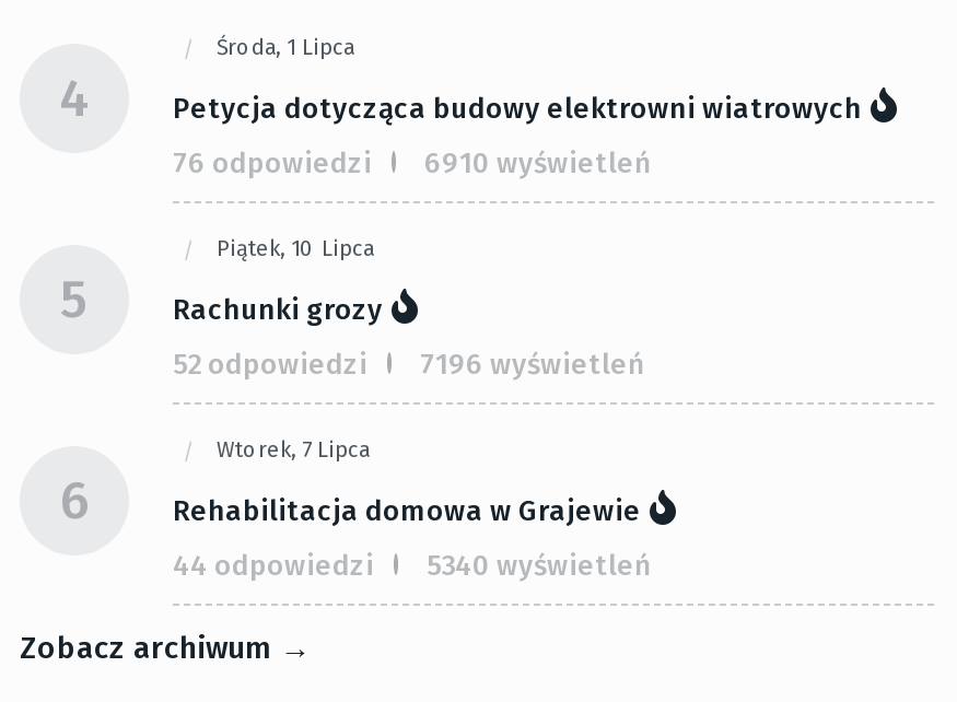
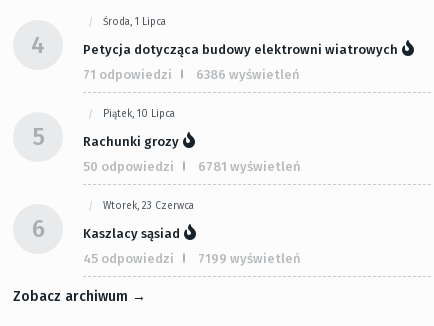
- 76 odpowiedzi
+ 71 odpowiedzi

- 6910 wyświetleń
+ 6386 wyświetleń

- 52 odpowiedzi
+ 50 odpowiedzi

- 7196 wyświetleń
+ 6781 wyświetleń

- Wtorek, 7 Lipca
+ Wtorek, 23 Czerwca

- Rehabilitacja domowa w Grajewie
+ Kaszlacy sąsiad

- 44 odpowiedzi
- 5340 wyświetleń
+ 45 odpowiedzi
+ 7199 wyświetleń
